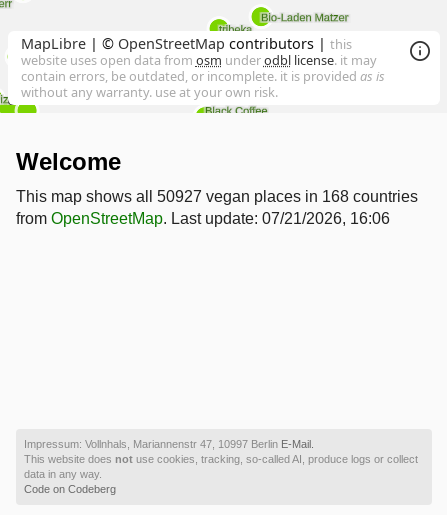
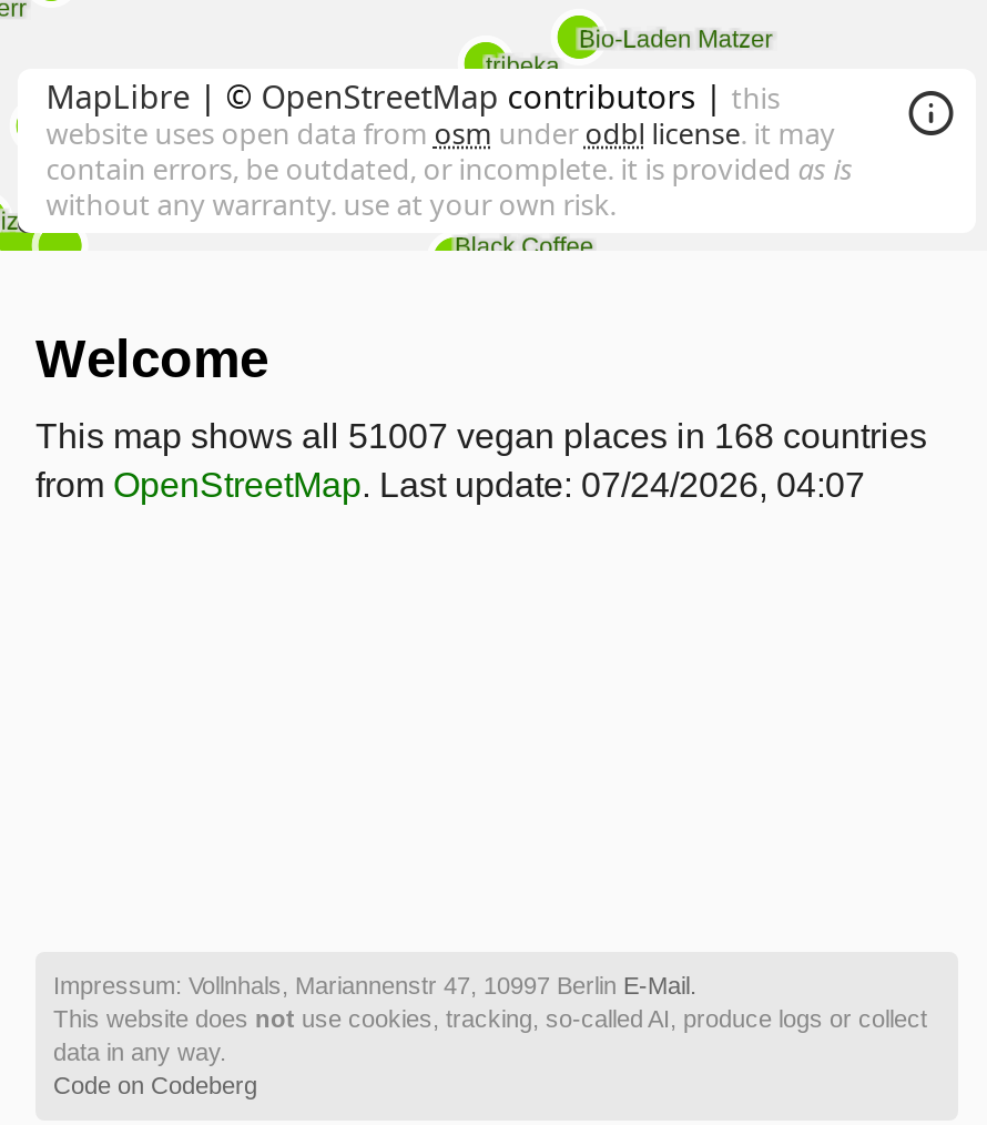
- This map shows all 50927 vegan places in 168 countries
+ This map shows all 51007 vegan places in 168 countries

- from OpenStreetMap. Last update: 07/21/2026, 16:06
+ from OpenStreetMap. Last update: 07/24/2026, 04:07
